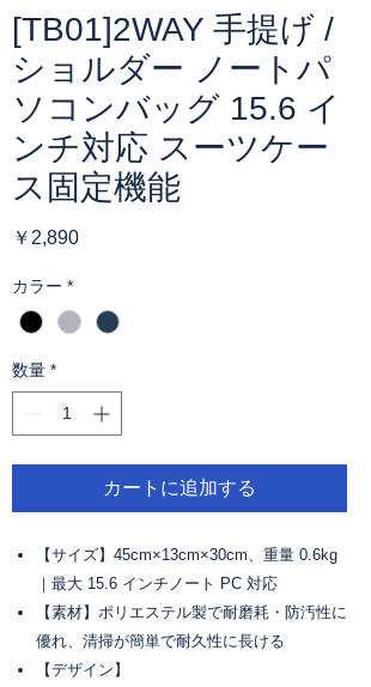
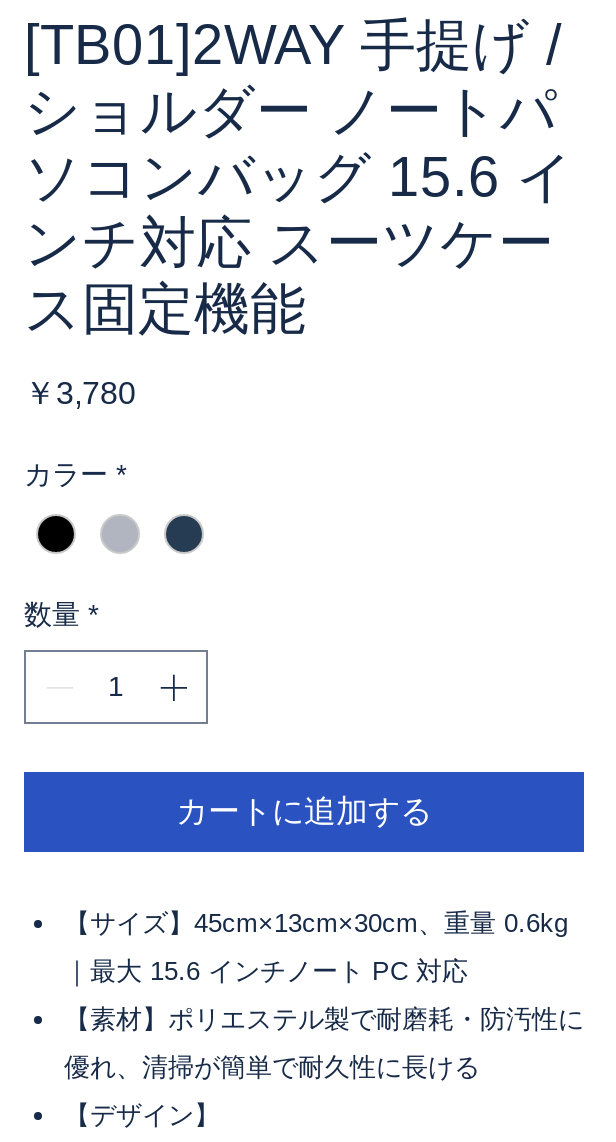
- ￥2,890価
+ ￥3,780価
